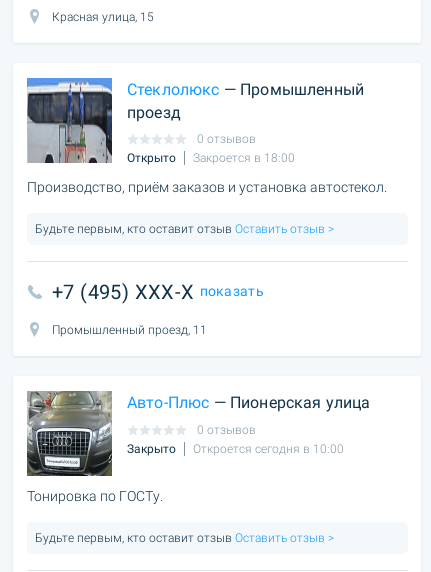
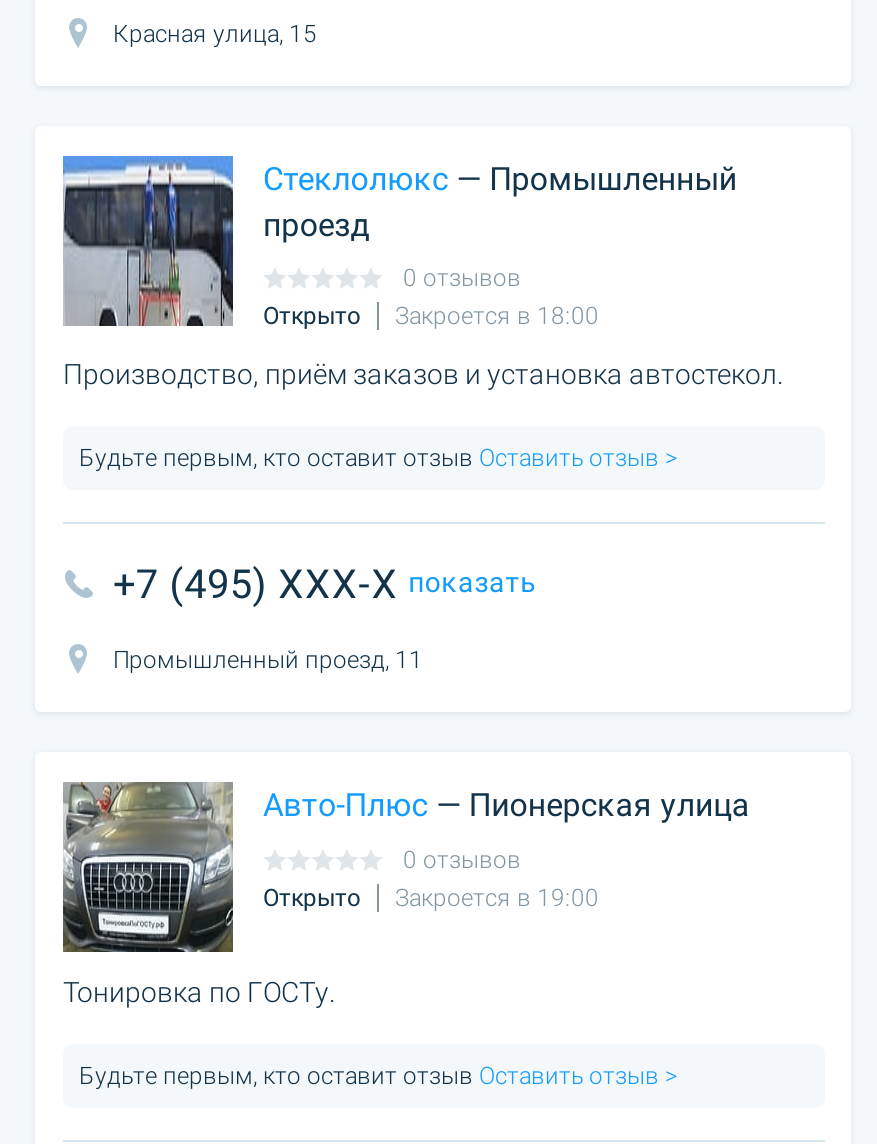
- Закрыто
- Откроется сегодня в 10:00
+ Открыто
+ Закроется в 19:00
